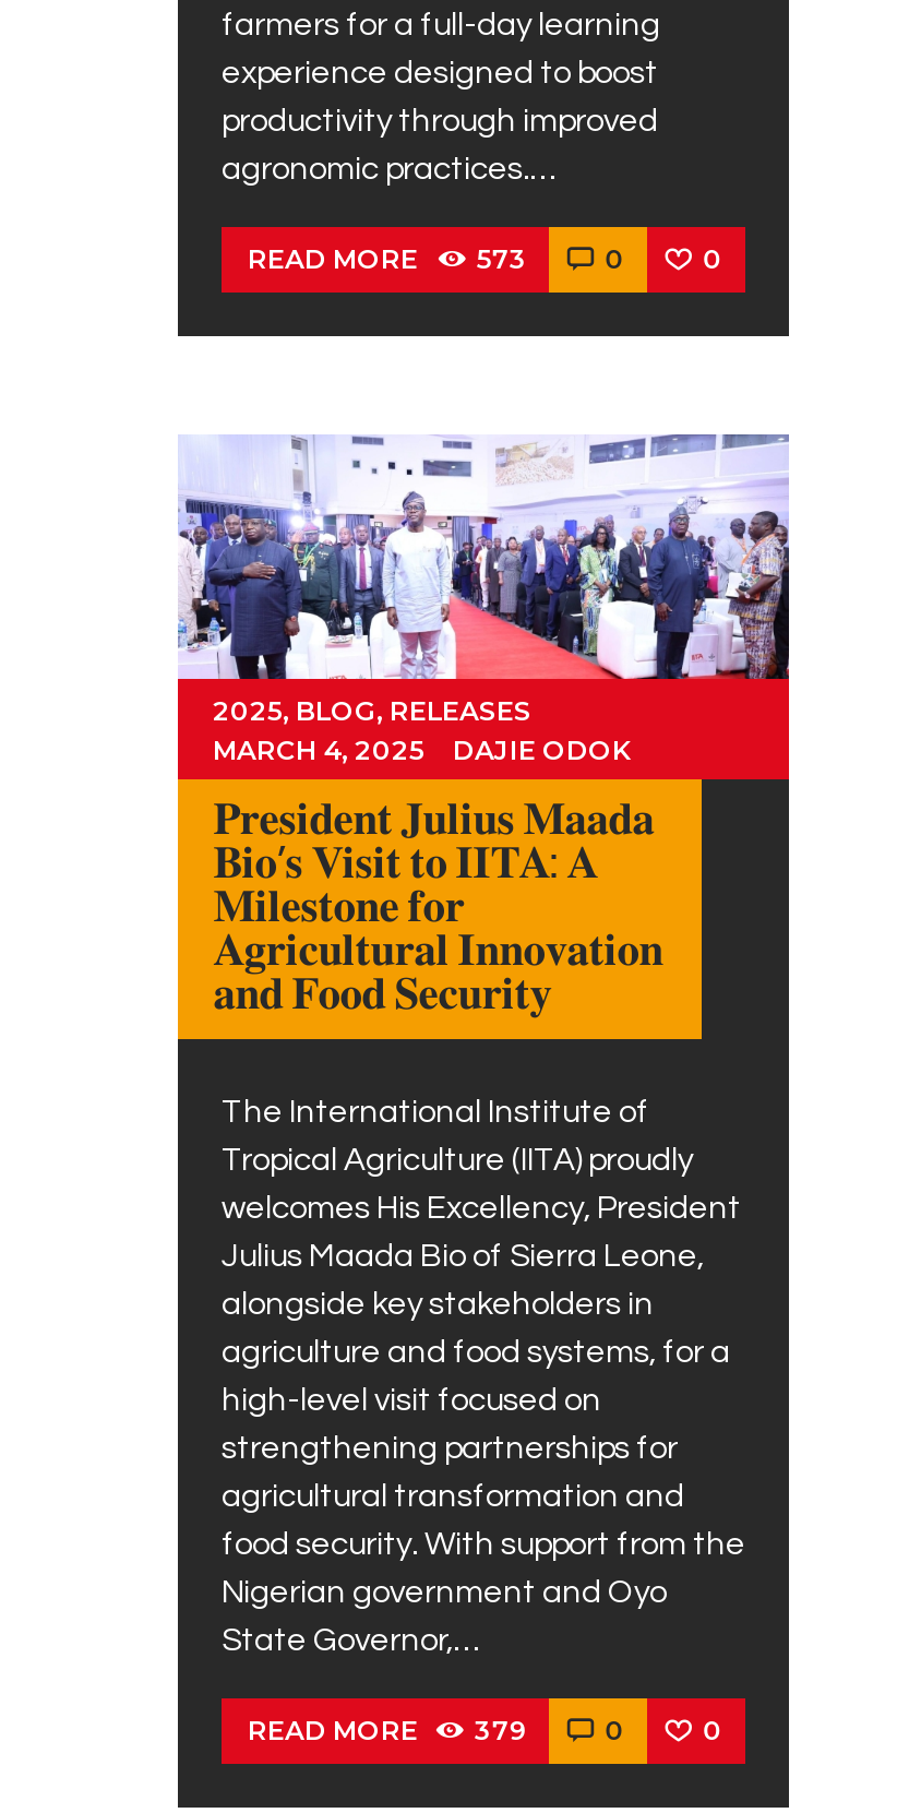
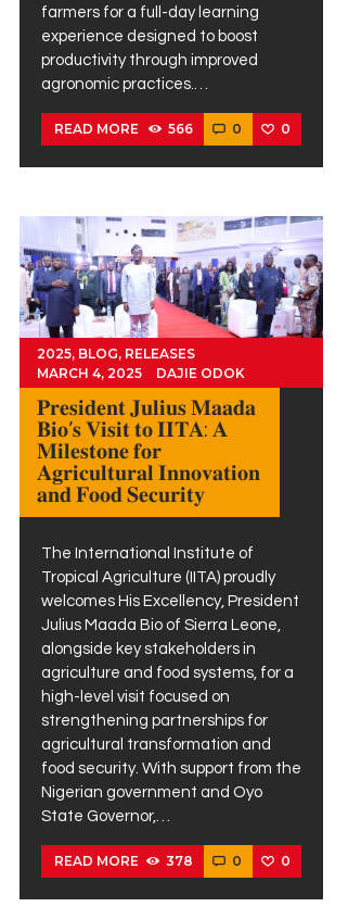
- READ MORE 573
+ READ MORE 566

- READ MORE 379
+ READ MORE 378
